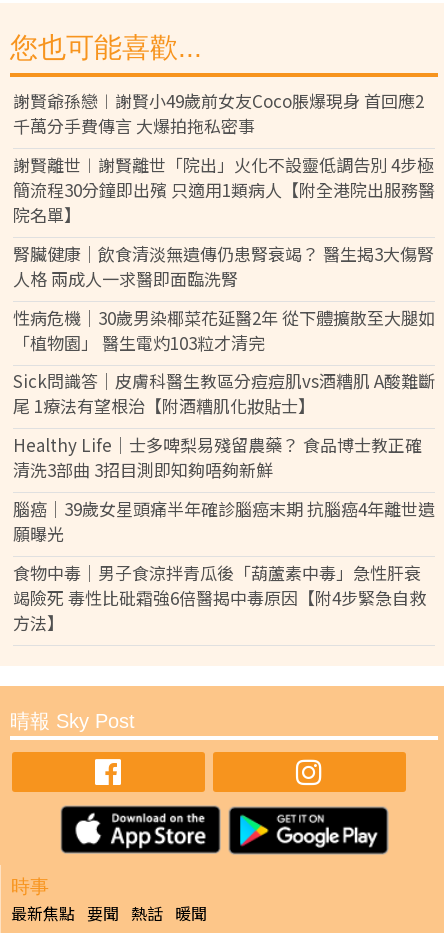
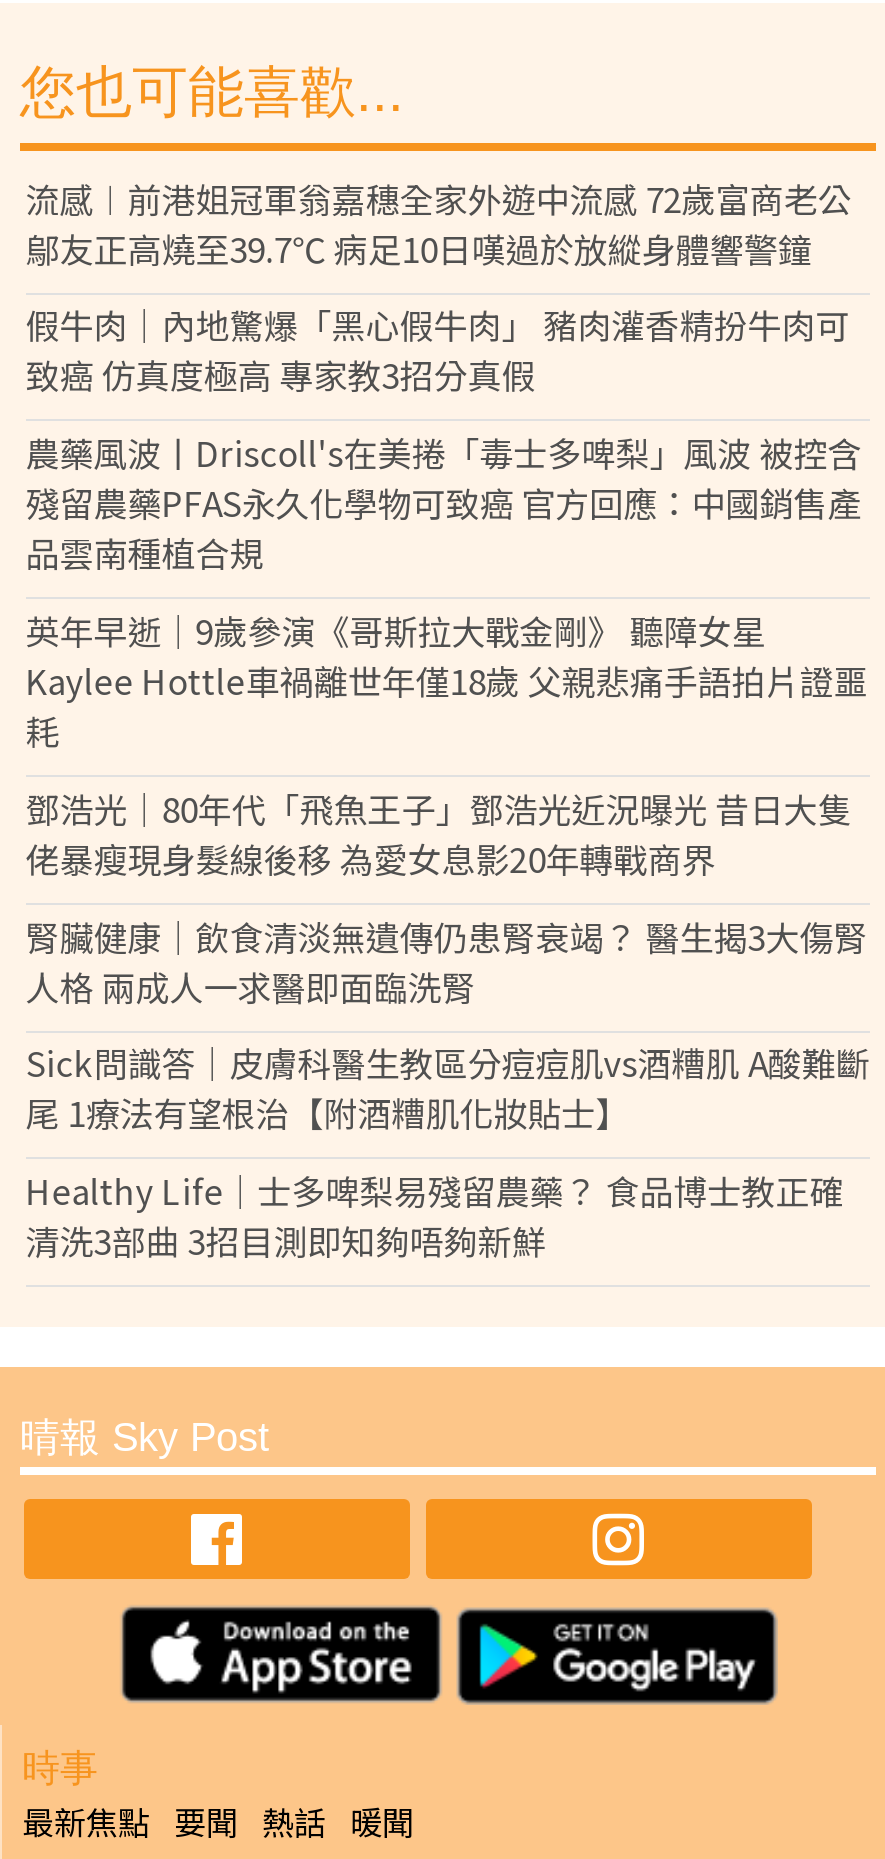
- 謝賢爺孫戀︱謝賢小49歲前女友Coco脹爆現身 首回應2
- 千萬分手費傳言 大爆拍拖私密事
- 謝賢離世︱謝賢離世「院出」火化不設靈低調告別 4步極
- 簡流程30分鐘即出殯 只適用1類病人【附全港院出服務醫
- 院名單】
+ 流感︱前港姐冠軍翁嘉穗全家外遊中流感 72歲富商老公
+ 鄔友正高燒至39.7℃ 病足10日嘆過於放縱身體響警鐘
+ 假牛肉｜內地驚爆「黑心假牛肉」 豬肉灌香精扮牛肉可
+ 致癌 仿真度極高 專家教3招分真假
+ 農藥風波丨Driscoll's在美捲「毒士多啤梨」風波 被控含
+ 殘留農藥PFAS永久化學物可致癌 官方回應：中國銷售產
+ 品雲南種植合規
+ 英年早逝｜9歲參演《哥斯拉大戰金剛》 聽障女星
+ Kaylee Hottle車禍離世年僅18歲 父親悲痛手語拍片證噩
+ 耗
+ 鄧浩光｜80年代「飛魚王子」鄧浩光近況曝光 昔日大隻
+ 佬暴瘦現身髮線後移 為愛女息影20年轉戰商界

moved down: 腎臟健康｜飲食清淡無遺傳仍患腎衰竭？ 醫生揭3大傷腎 | 人格 兩成人一求醫即面臨洗腎

- 性病危機｜30歲男染椰菜花延醫2年 從下體擴散至大腿如
- 「植物園」 醫生電灼103粒才清完

moved down: Sick問識答｜皮膚科醫生教區分痘痘肌vs酒糟肌 A酸難斷 | 尾 1療法有望根治【附酒糟肌化妝貼士】 | Healthy Life｜士多啤梨易殘留農藥？ 食品博士教正確 | 清洗3部曲 3招目測即知夠唔夠新鮮

- 腦癌｜39歲女星頭痛半年確診腦癌末期 抗腦癌4年離世遺
- 願曝光
- 食物中毒｜男子食涼拌青瓜後「葫蘆素中毒」急性肝衰
- 竭險死 毒性比砒霜強6倍醫揭中毒原因【附4步緊急自救
- 方法】
